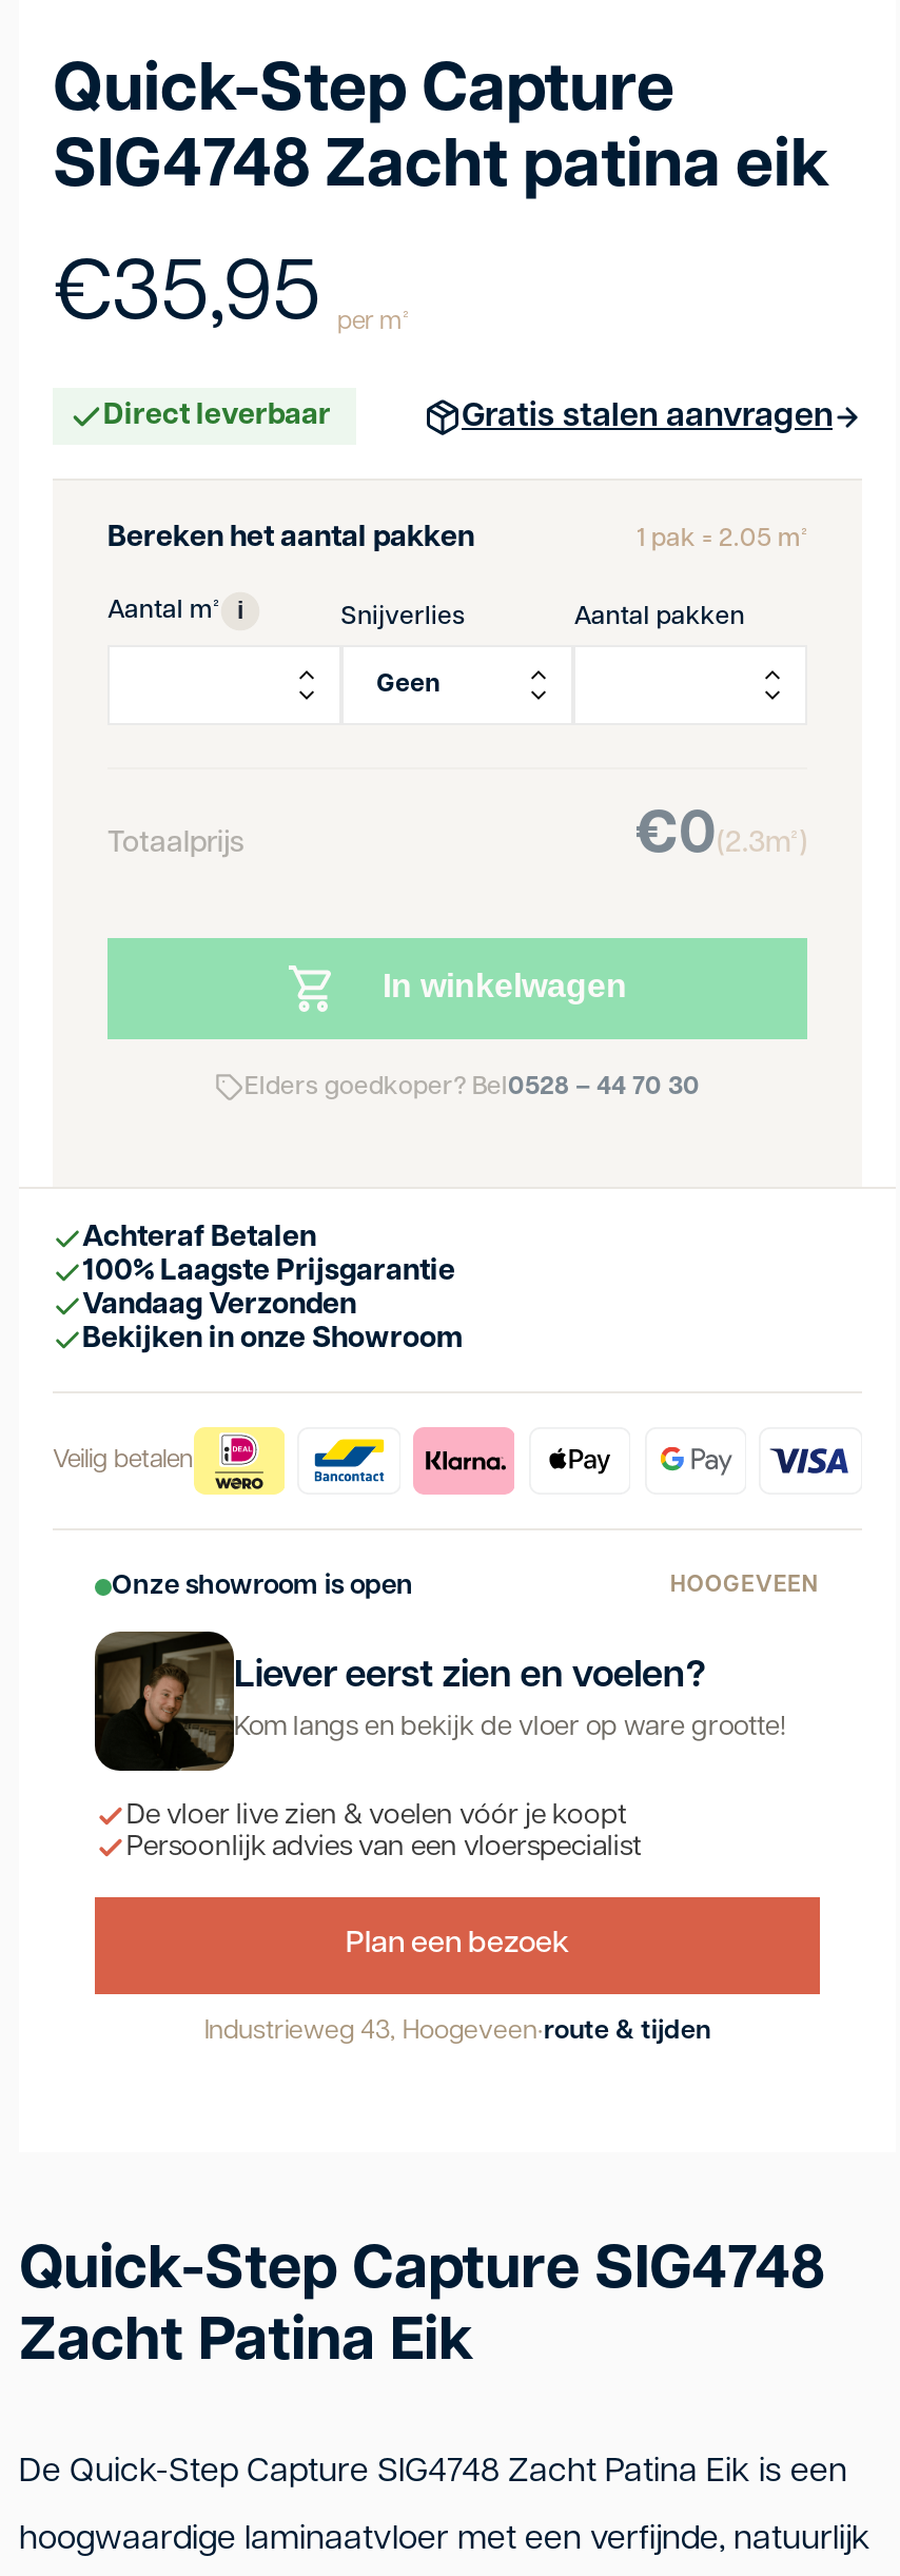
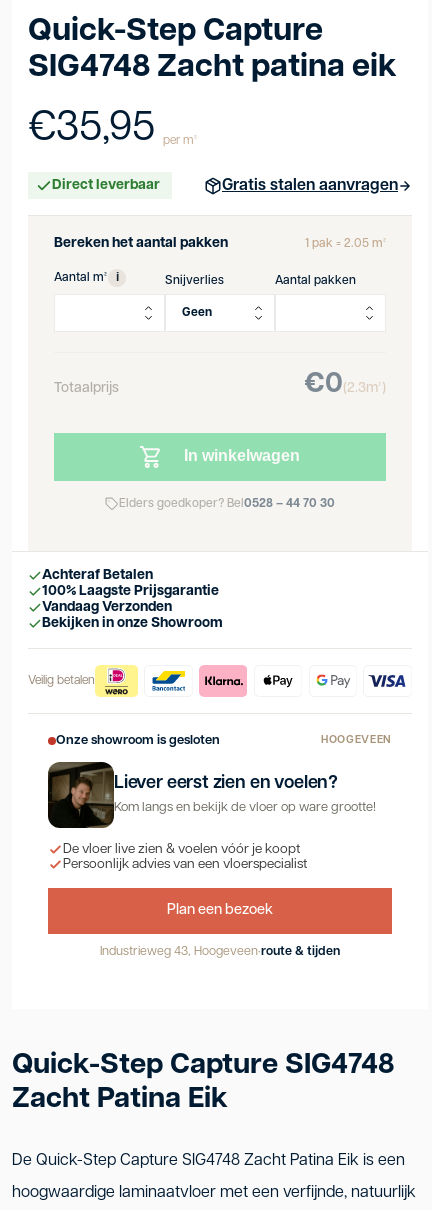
- Onze showroom is open
+ Onze showroom is gesloten
